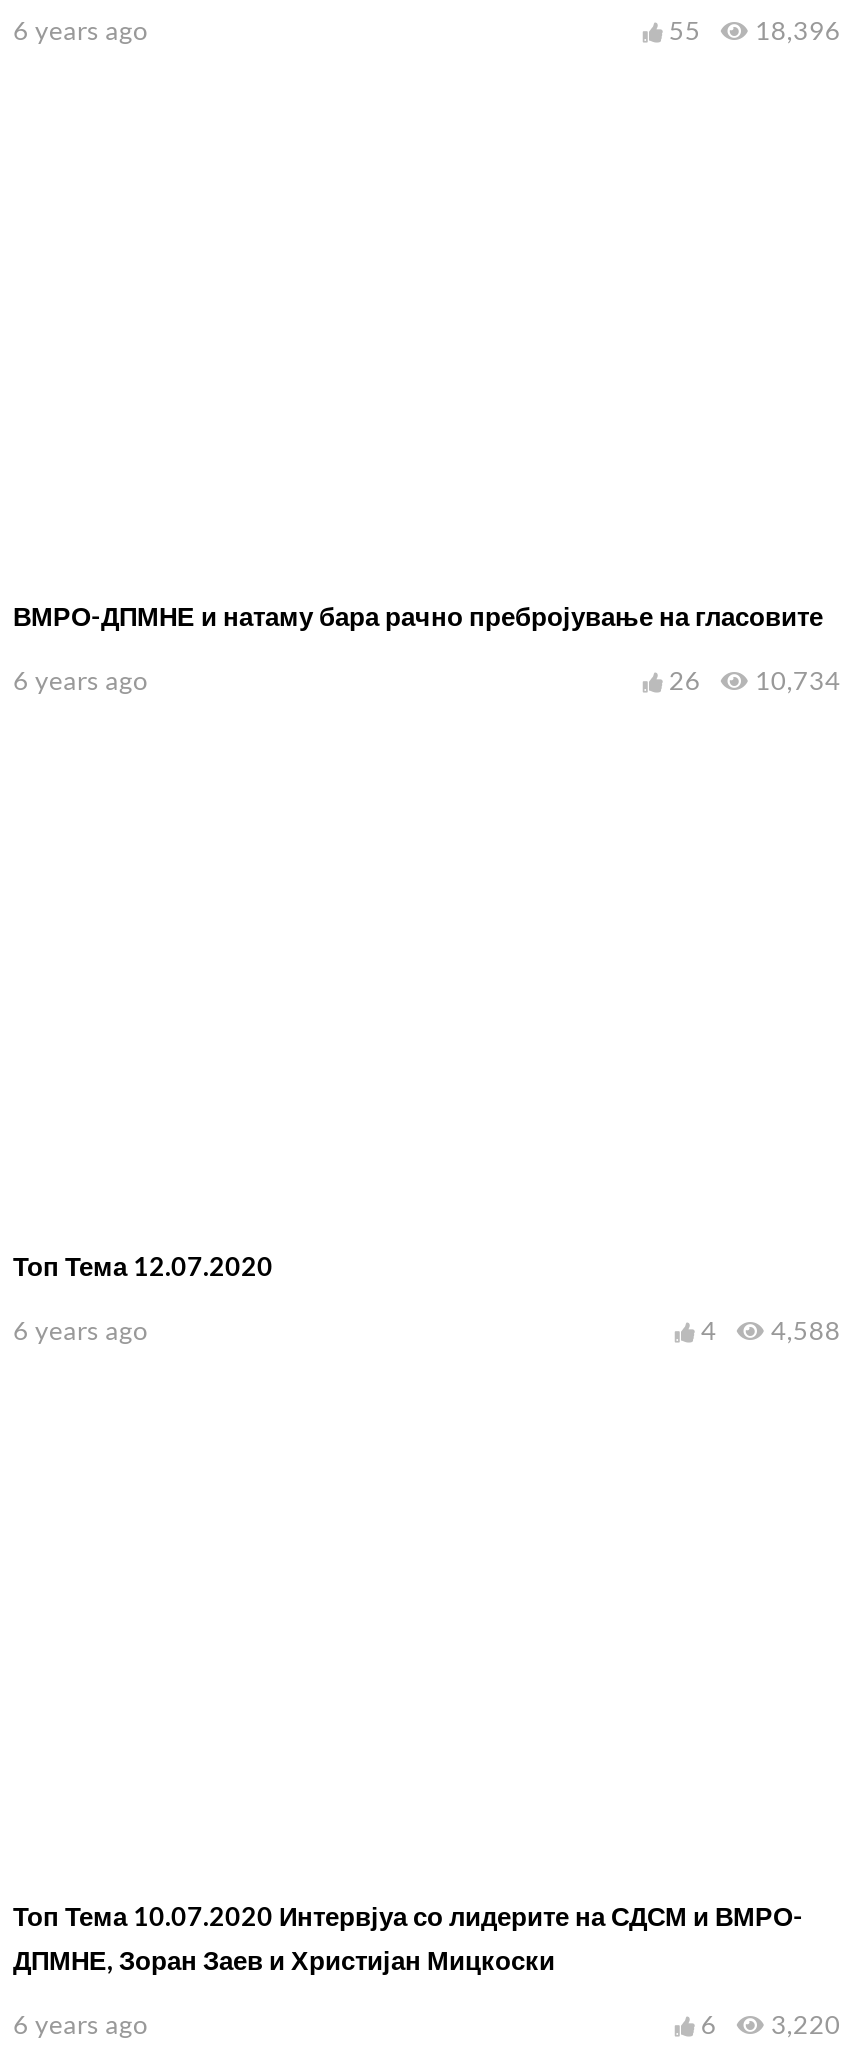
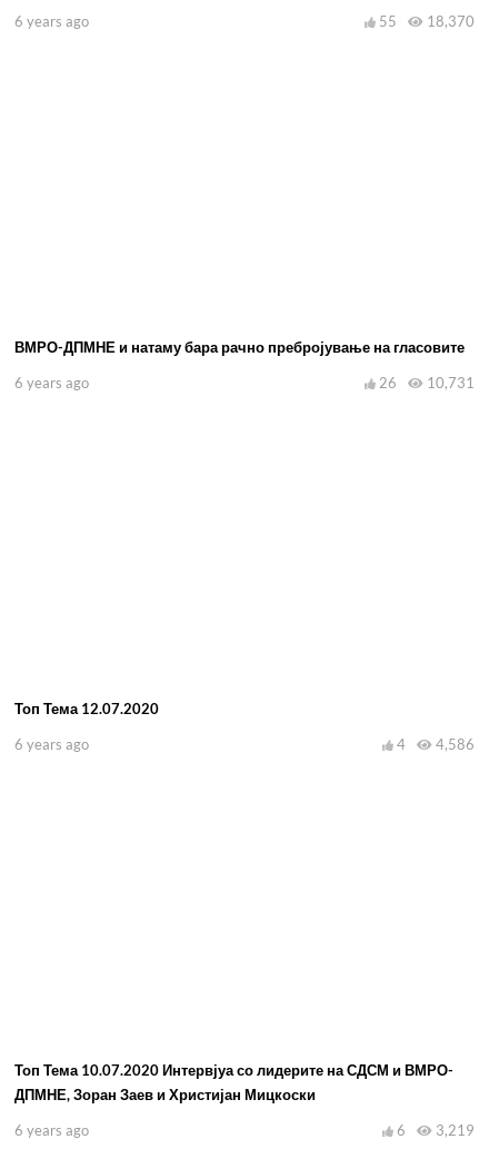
- 55 18,396
+ 55 18,370

- 26 10,734
+ 26 10,731

- 4 4,588
+ 4 4,586

- 6 3,220
+ 6 3,219
